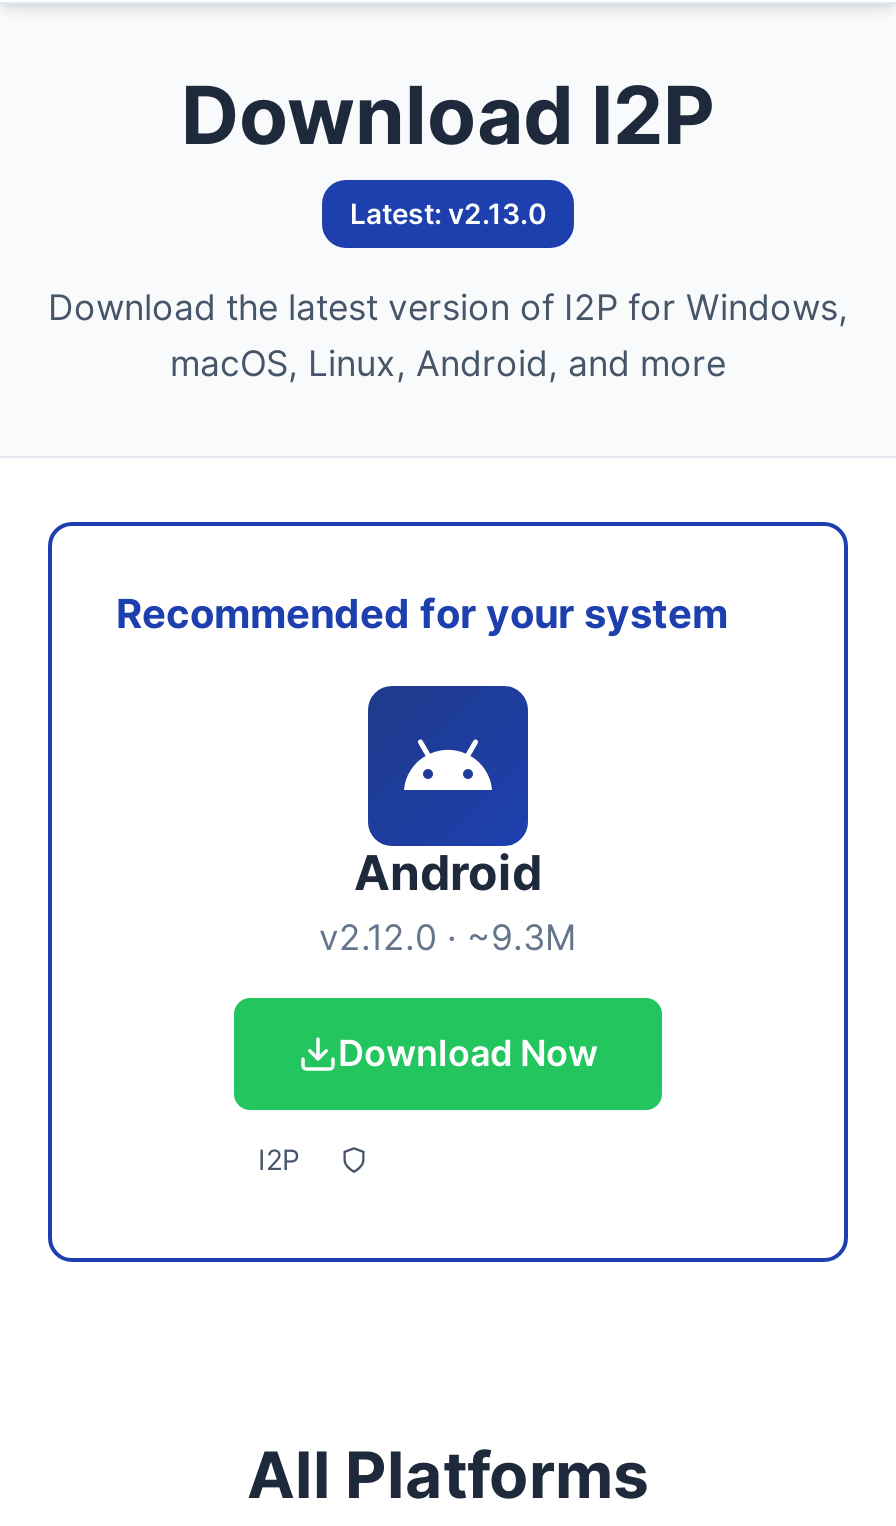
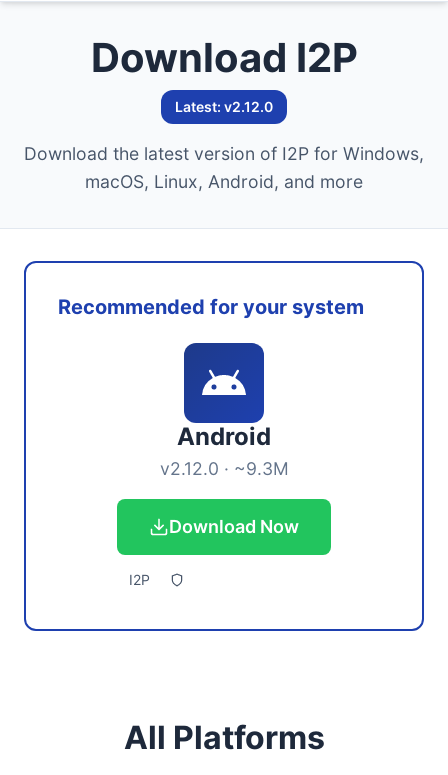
- Latest: v2.13.0
+ Latest: v2.12.0
